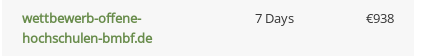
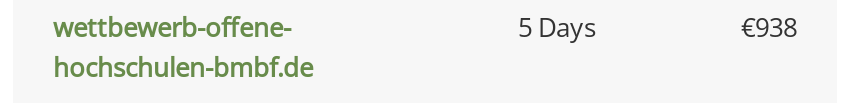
- 7 Days
+ 5 Days
